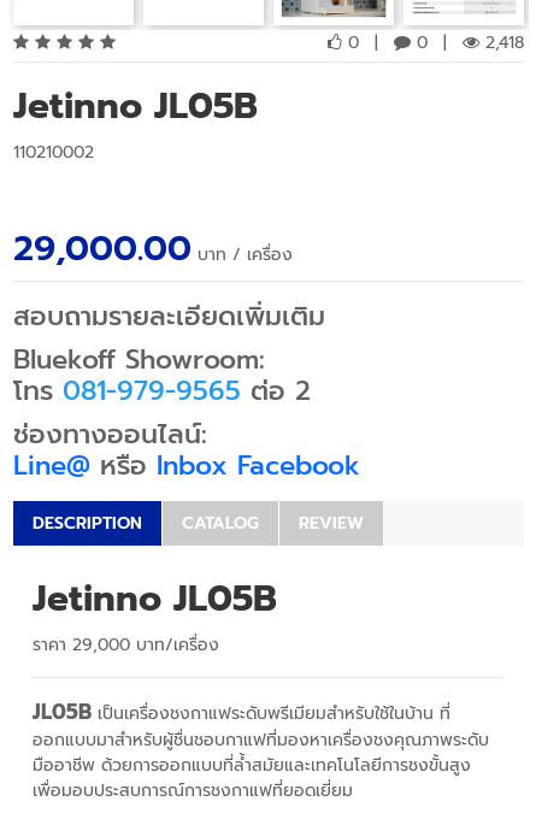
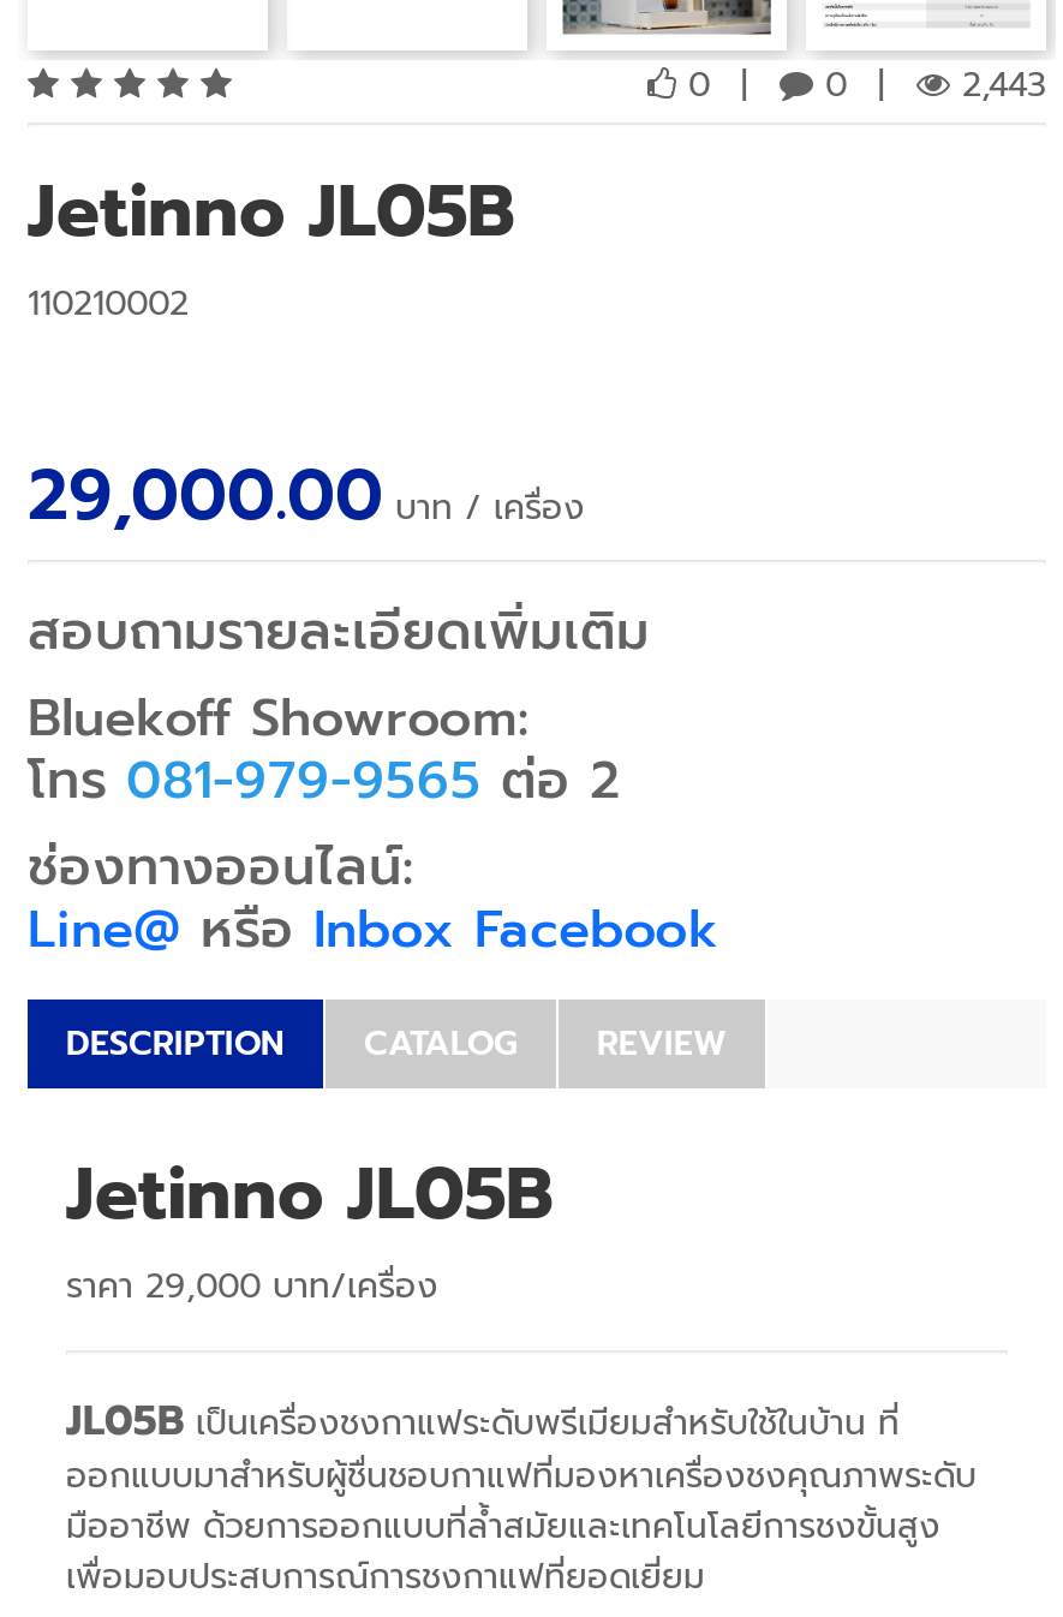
- 2,418
+ 2,443
